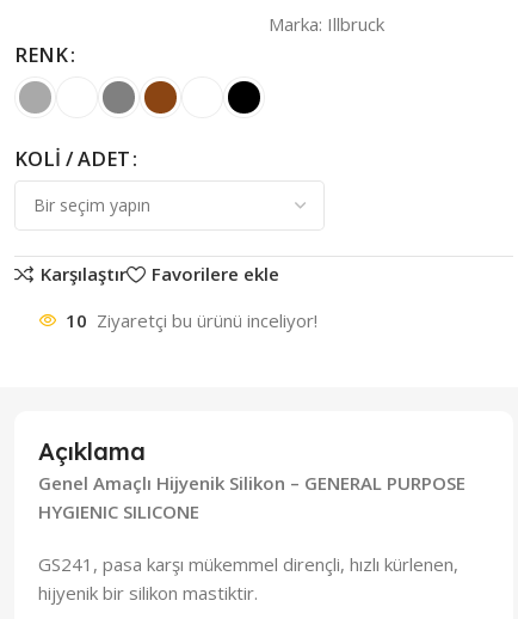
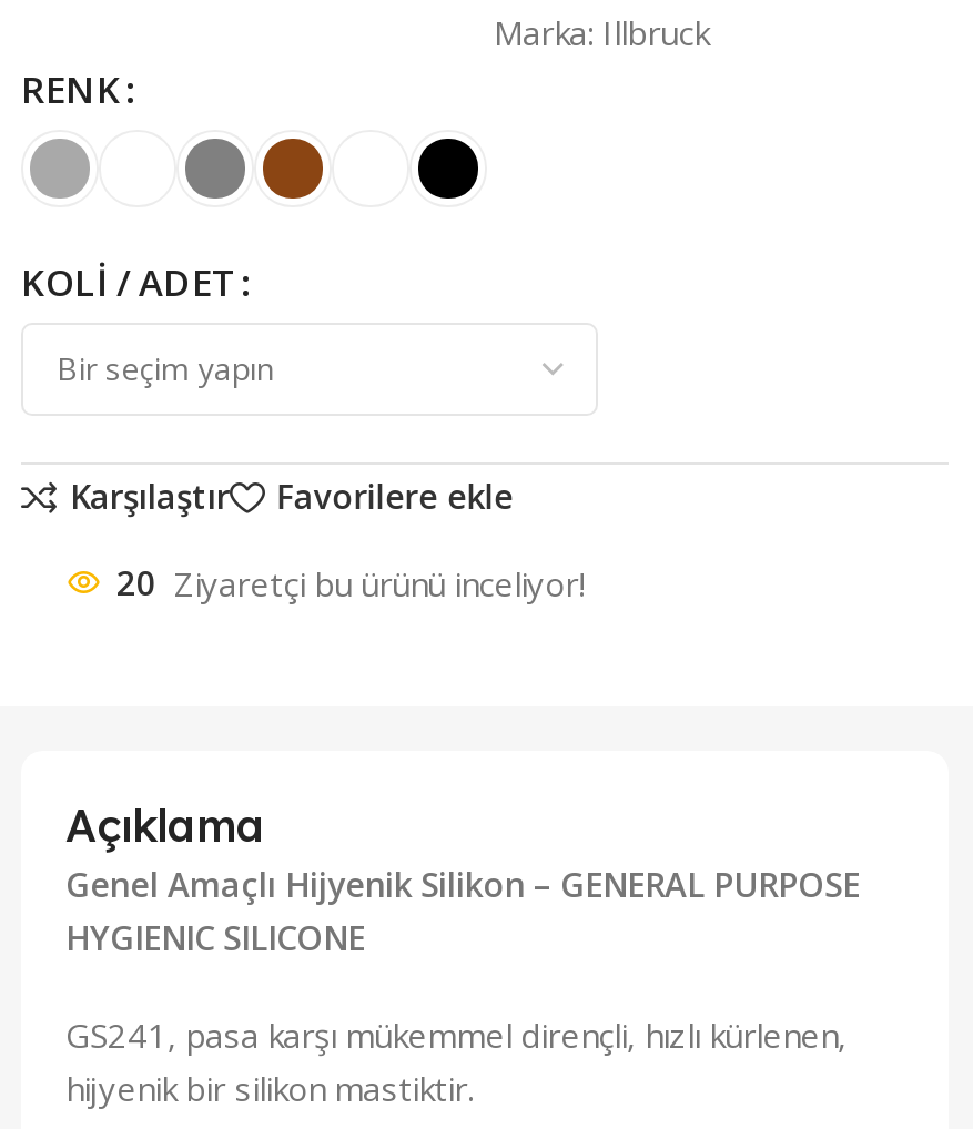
- 10 Ziyaretçi bu ürünü inceliyor!
+ 20 Ziyaretçi bu ürünü inceliyor!
